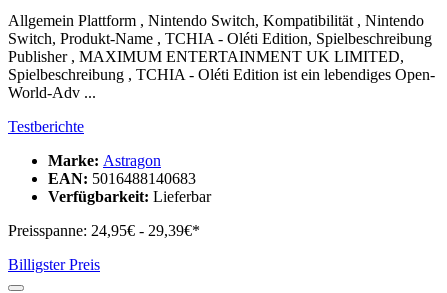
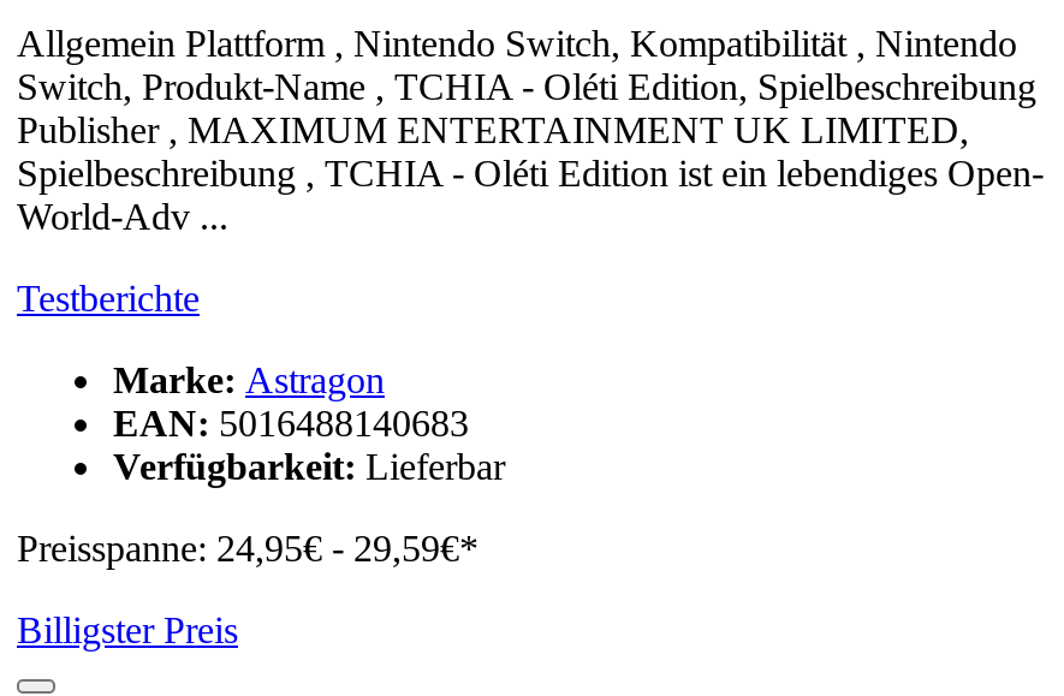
- Preisspanne: 24,95€ - 29,39€*
+ Preisspanne: 24,95€ - 29,59€*
